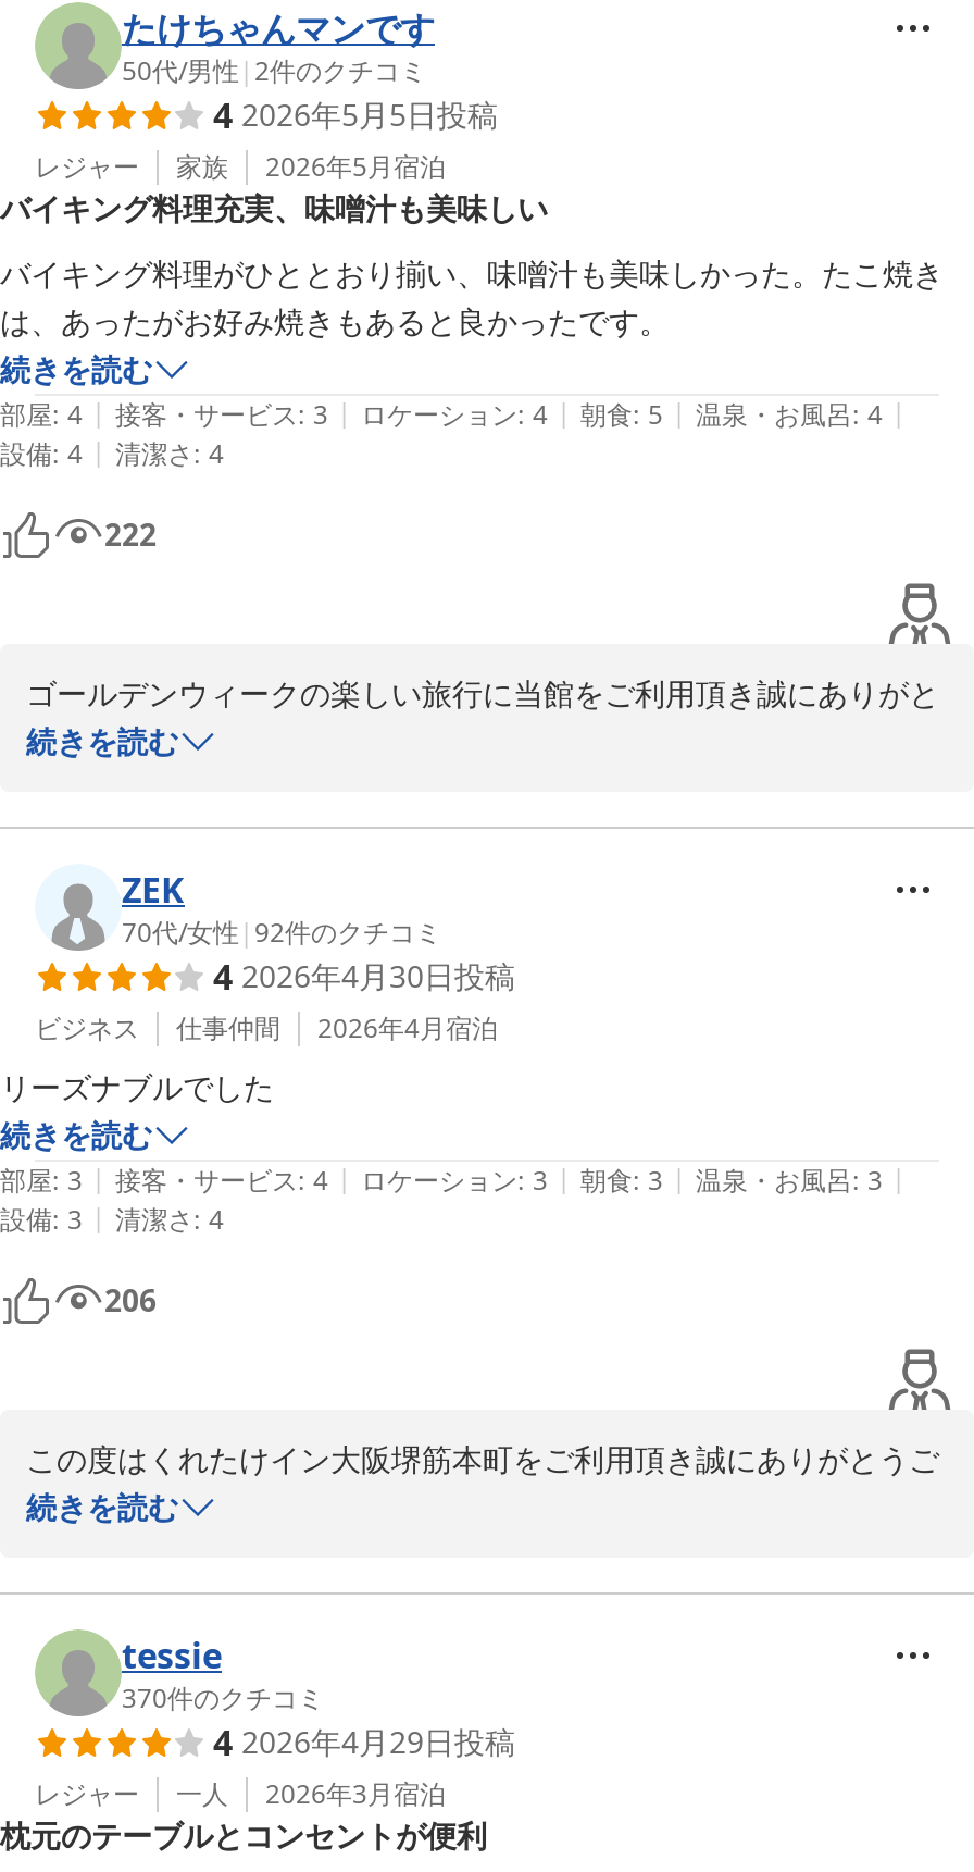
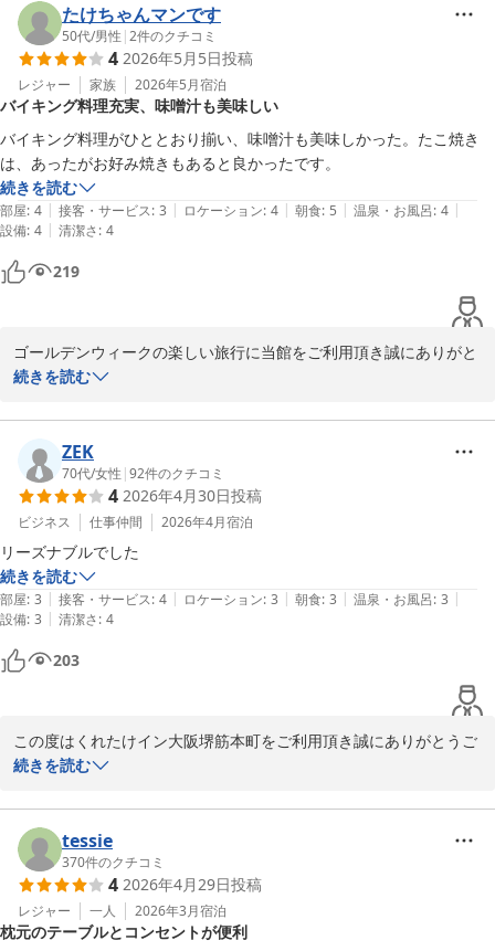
- 222
+ 219

- 206
+ 203
